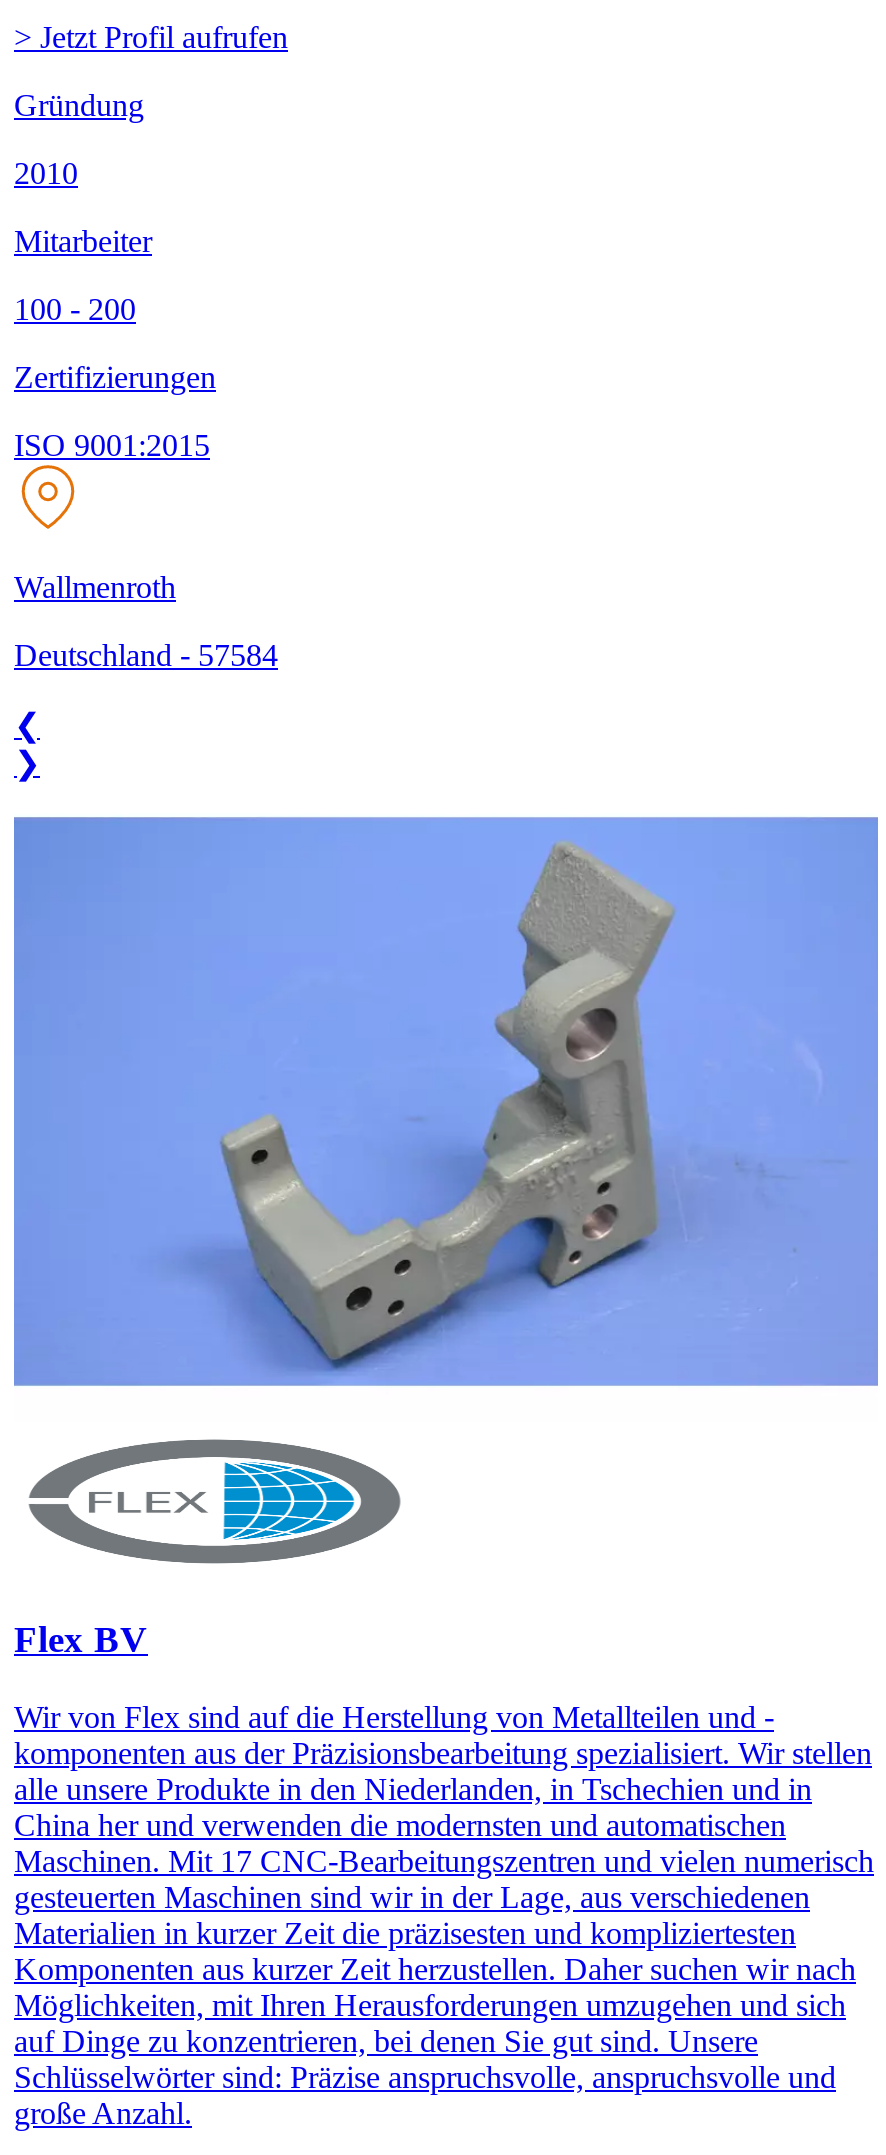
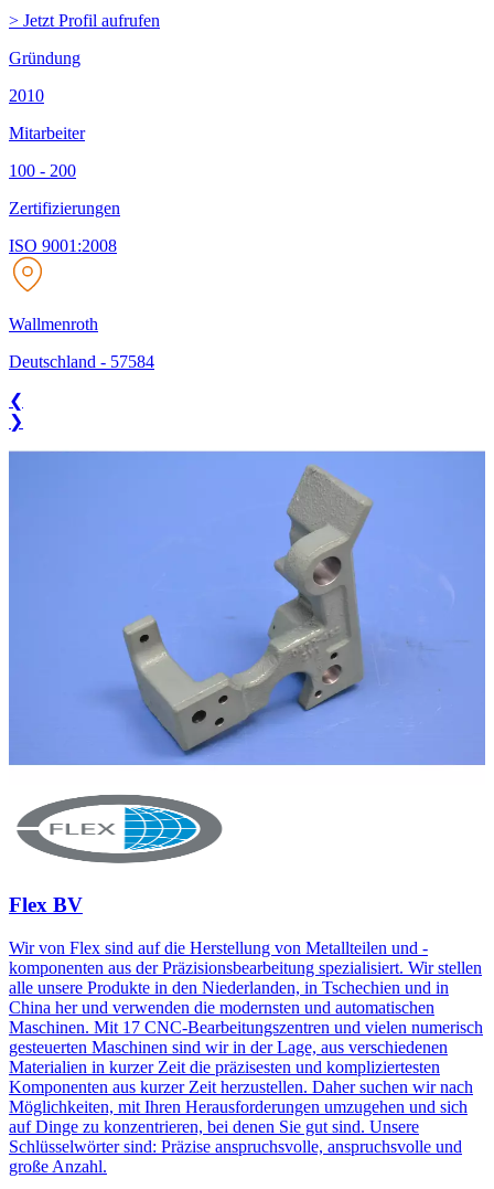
- ISO 9001:2015
+ ISO 9001:2008
